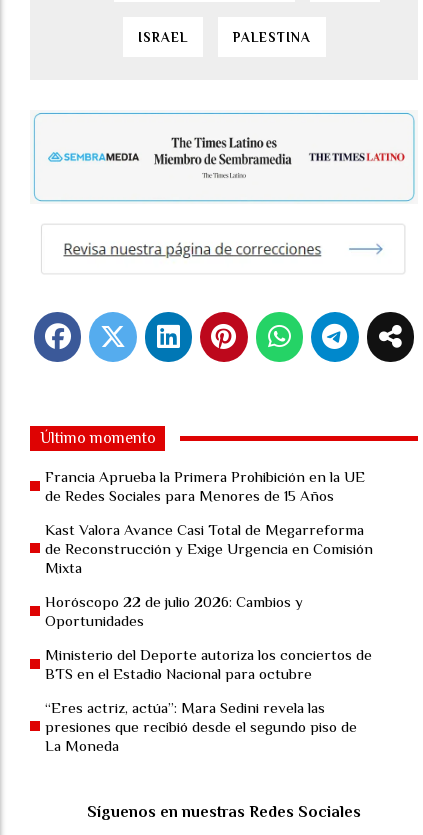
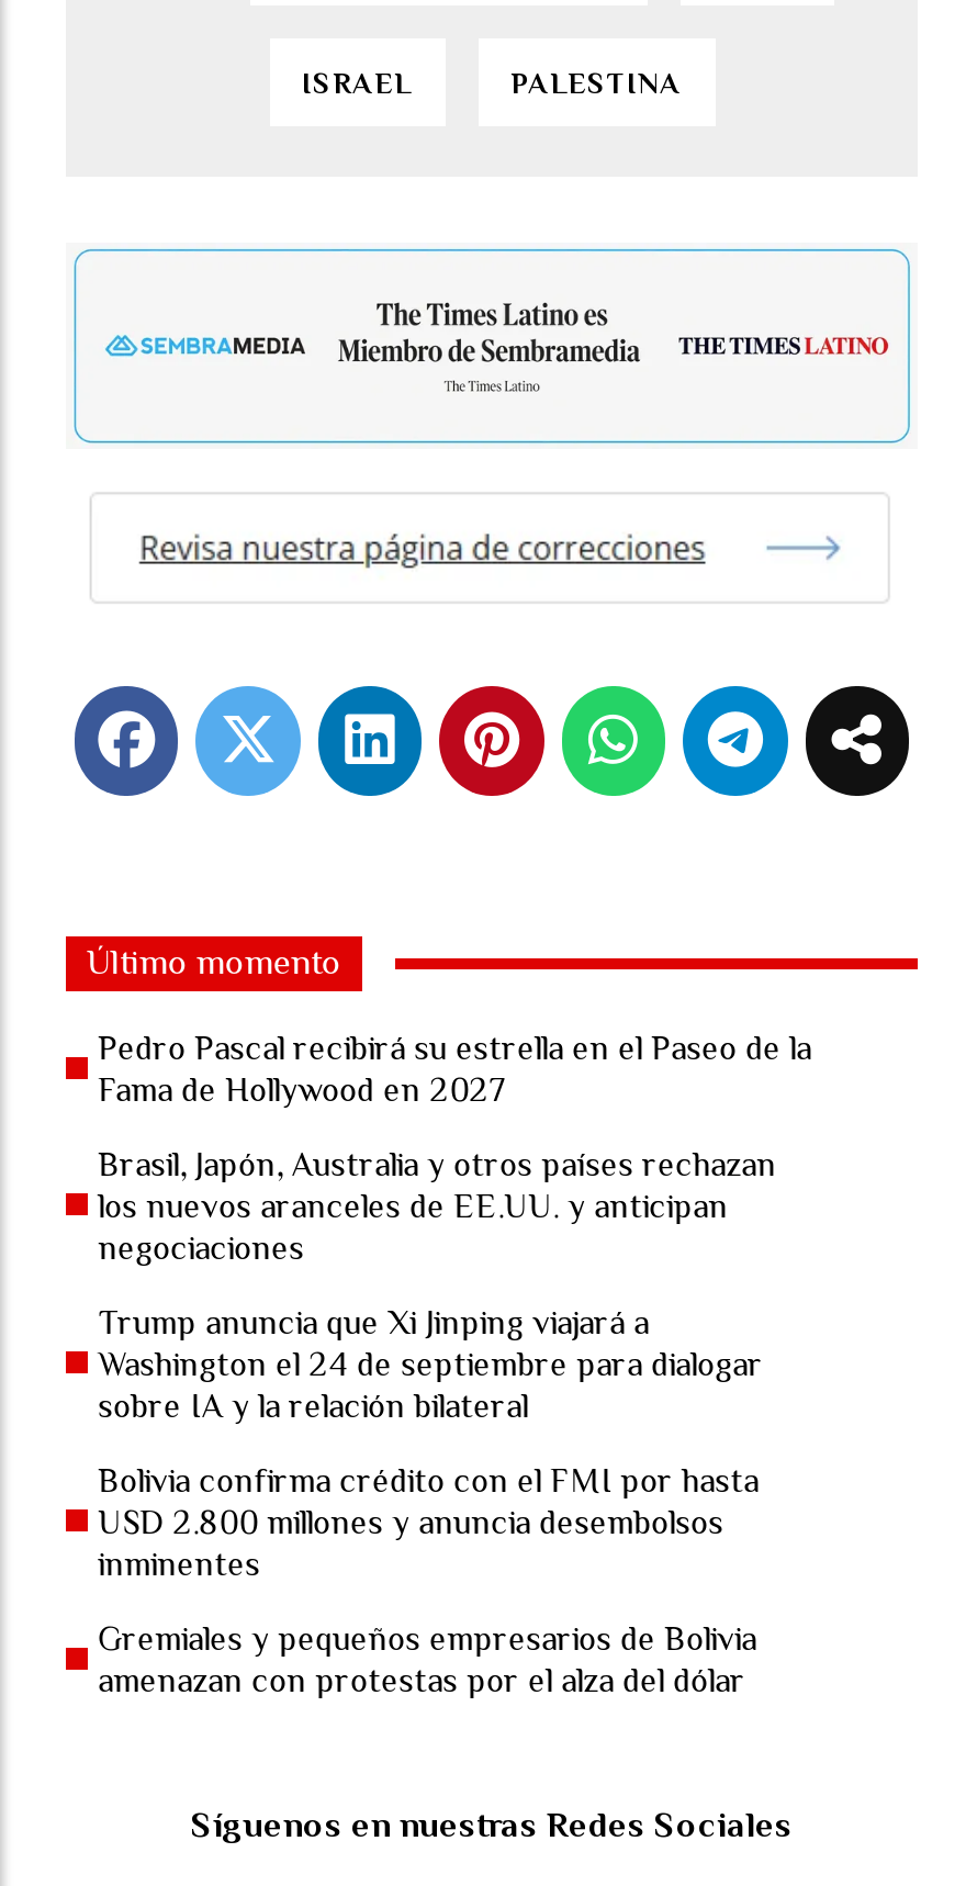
- Francia Aprueba la Primera Prohibición en la UE
- de Redes Sociales para Menores de 15 Años
+ Pedro Pascal recibirá su estrella en el Paseo de la
+ Fama de Hollywood en 2027

- Kast Valora Avance Casi Total de Megarreforma
- de Reconstrucción y Exige Urgencia en Comisión
- Mixta
+ Brasil, Japón, Australia y otros países rechazan
+ los nuevos aranceles de EE.UU. y anticipan
+ negociaciones

- Horóscopo 22 de julio 2026: Cambios y
- Oportunidades
+ Trump anuncia que Xi Jinping viajará a
+ Washington el 24 de septiembre para dialogar
+ sobre IA y la relación bilateral

- Ministerio del Deporte autoriza los conciertos de
- BTS en el Estadio Nacional para octubre
+ Bolivia confirma crédito con el FMI por hasta
+ USD 2.800 millones y anuncia desembolsos
+ inminentes

- “Eres actriz, actúa”: Mara Sedini revela las
- presiones que recibió desde el segundo piso de
- La Moneda
+ Gremiales y pequeños empresarios de Bolivia
+ amenazan con protestas por el alza del dólar
